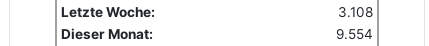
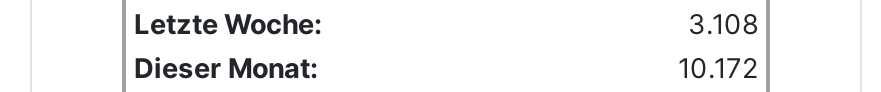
- 9.554
+ 10.172
